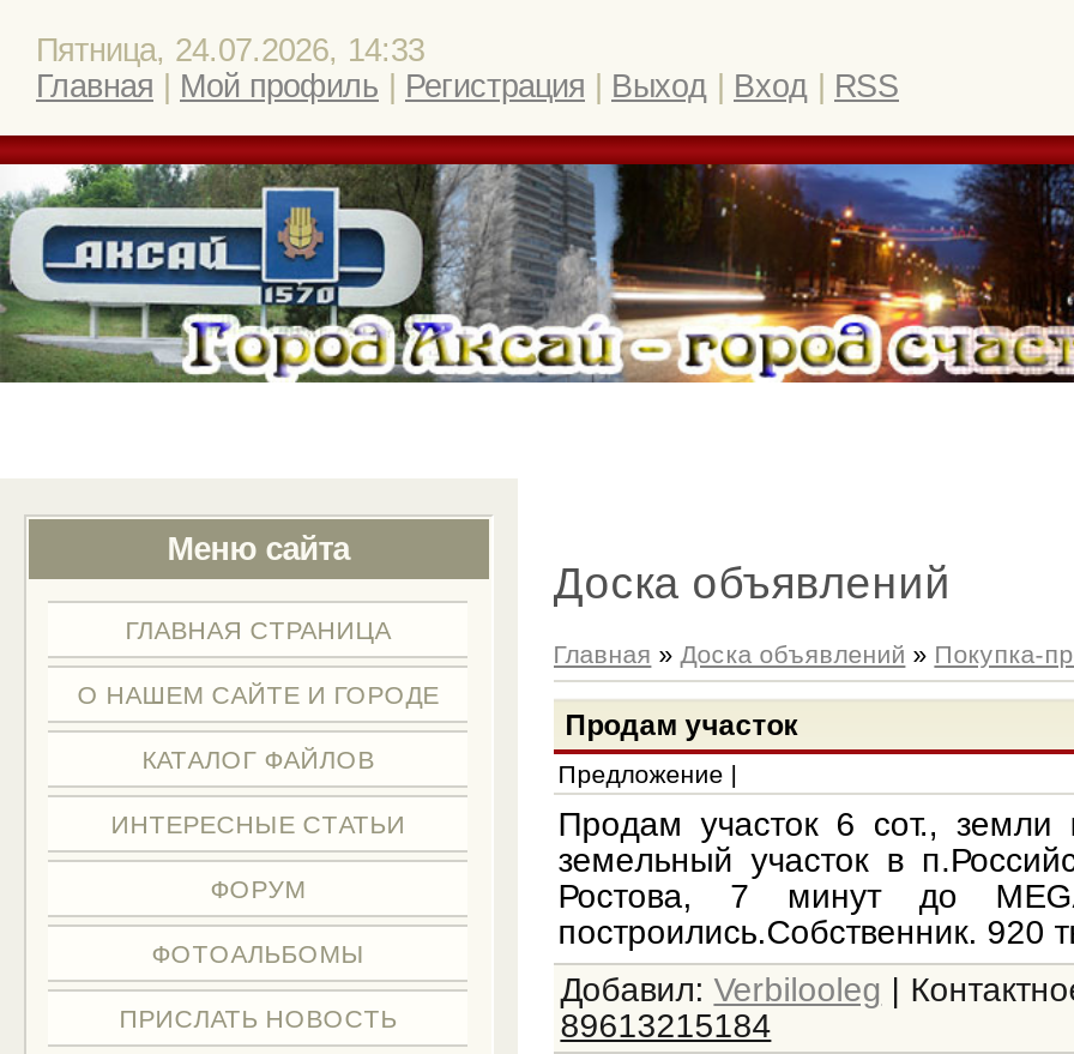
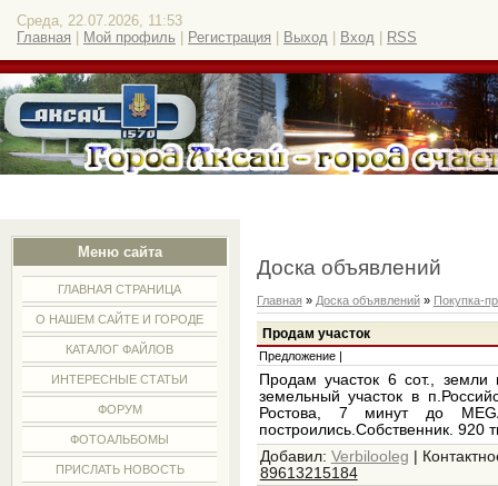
- Пятница, 24.07.2026, 14:33
+ Среда, 22.07.2026, 11:53
